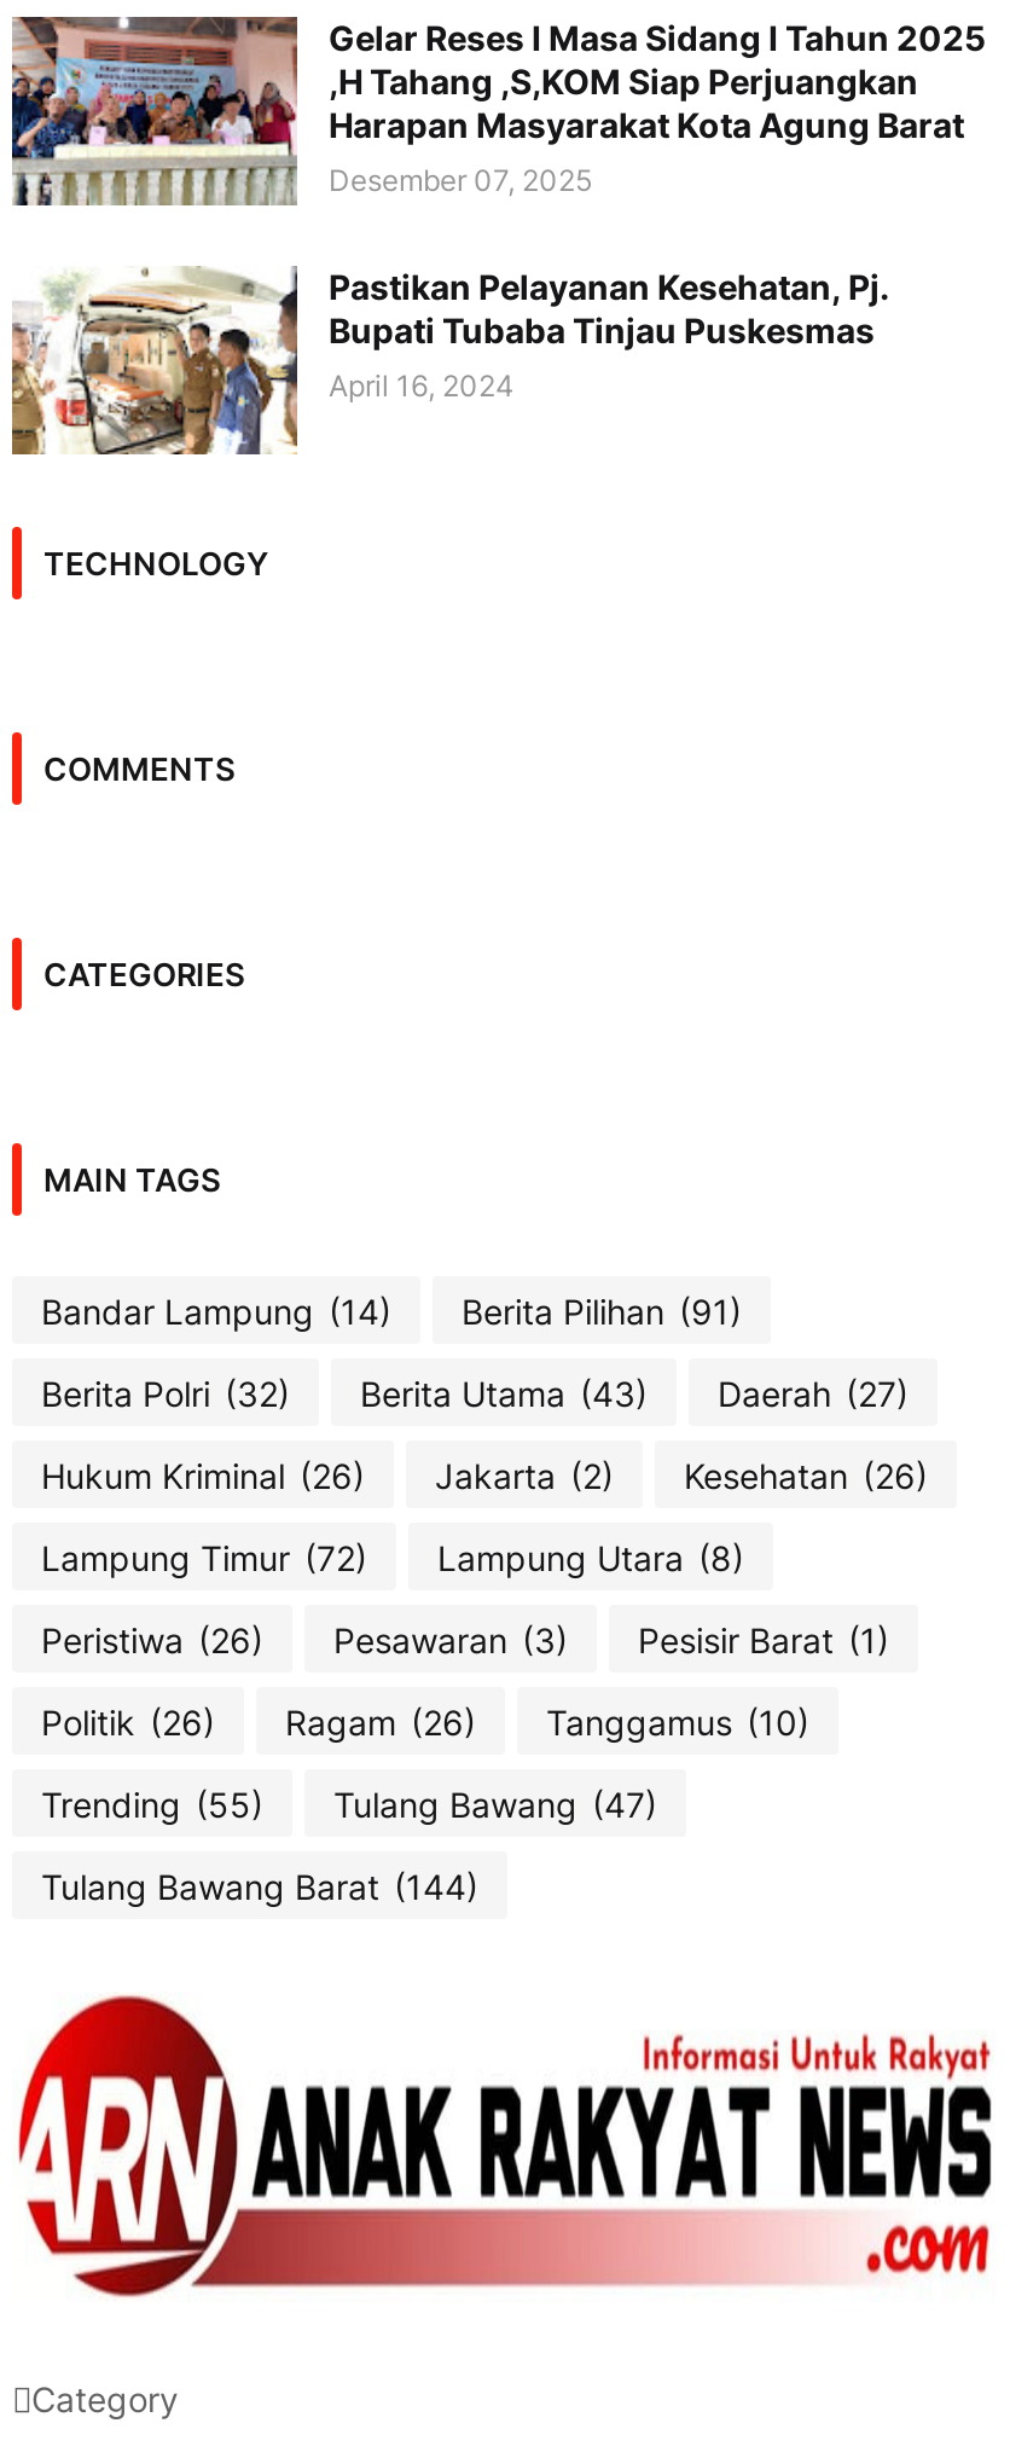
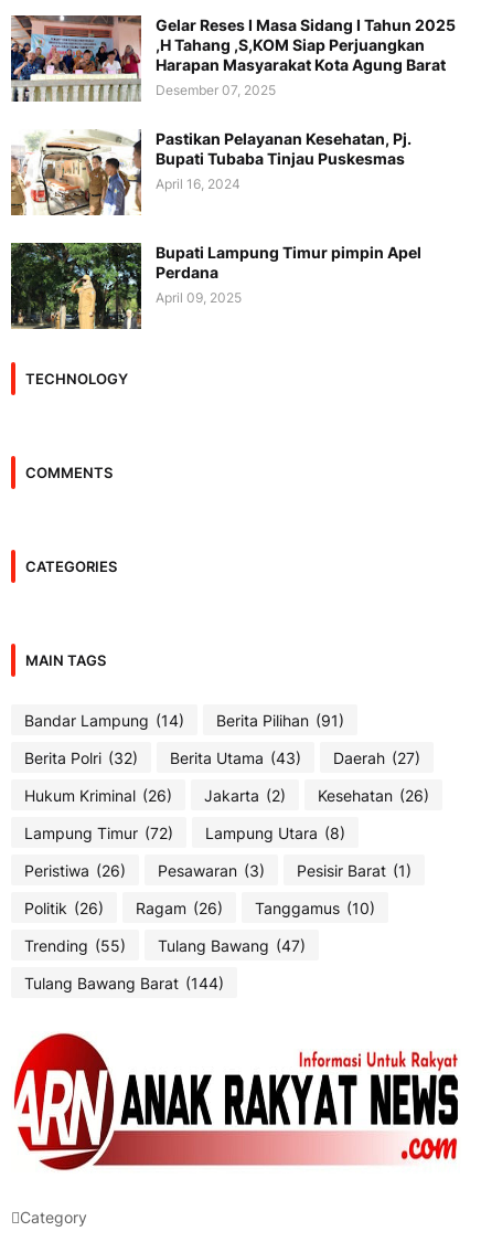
+ [image]
+ Bupati Lampung Timur pimpin Apel
+ Perdana
+ April 09, 2025
